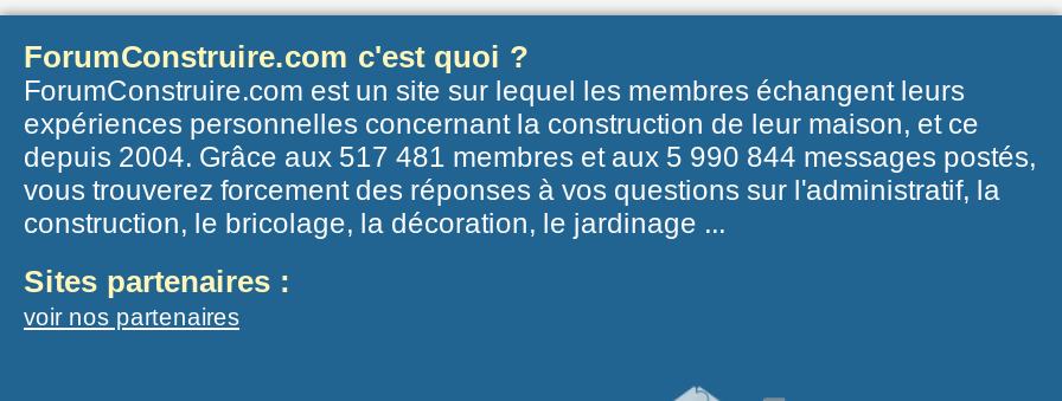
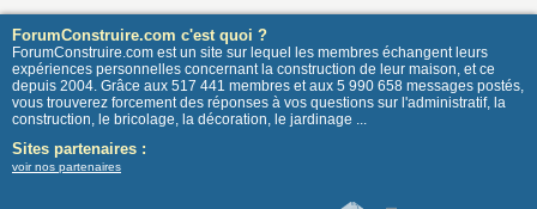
- depuis 2004. Grâce aux 517 481 membres et aux 5 990 844 messages postés,
+ depuis 2004. Grâce aux 517 441 membres et aux 5 990 658 messages postés,
